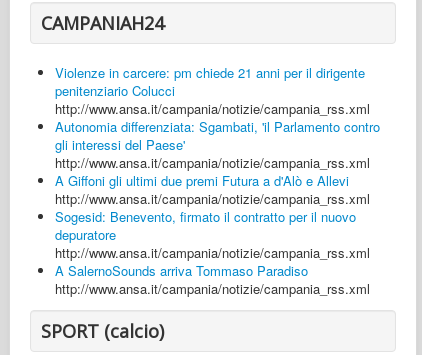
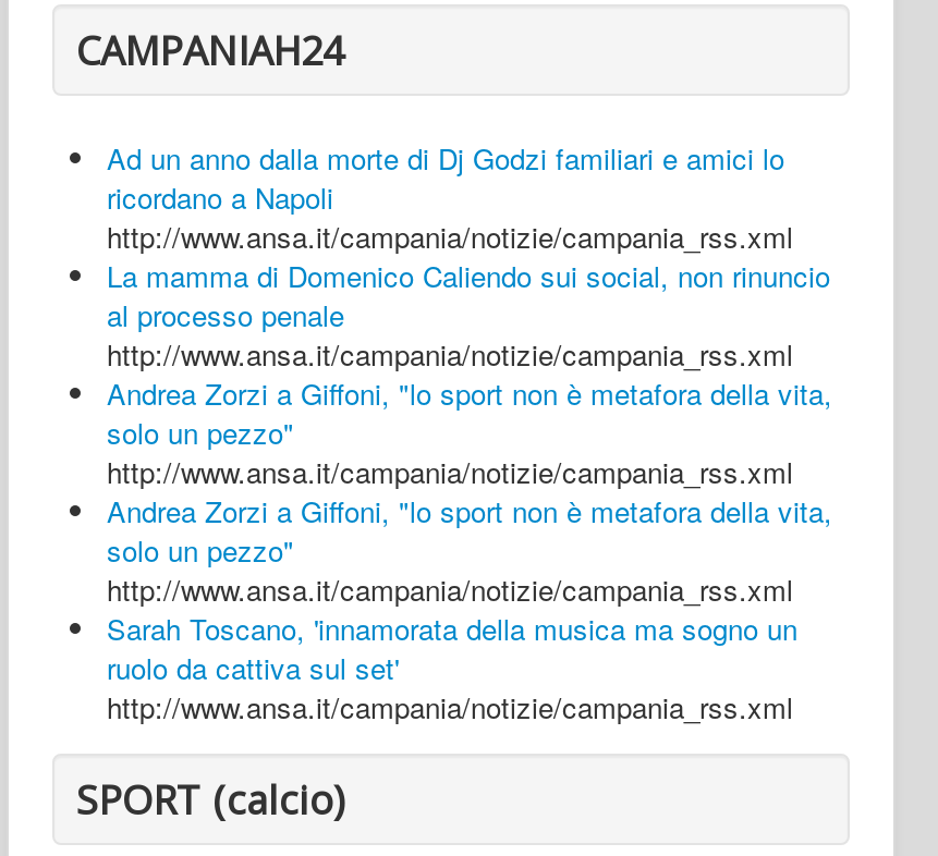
- Violenze in carcere: pm chiede 21 anni per il dirigente
- penitenziario Colucci
+ Ad un anno dalla morte di Dj Godzi familiari e amici lo
+ ricordano a Napoli

- Autonomia differenziata: Sgambati, 'il Parlamento contro
- gli interessi del Paese'
+ La mamma di Domenico Caliendo sui social, non rinuncio
+ al processo penale

- A Giffoni gli ultimi due premi Futura a d'Alò e Allevi
+ Andrea Zorzi a Giffoni, "lo sport non è metafora della vita,
+ solo un pezzo"

- Sogesid: Benevento, firmato il contratto per il nuovo
- depuratore
+ Andrea Zorzi a Giffoni, "lo sport non è metafora della vita,
+ solo un pezzo"

- A SalernoSounds arriva Tommaso Paradiso
+ Sarah Toscano, 'innamorata della musica ma sogno un
+ ruolo da cattiva sul set'
